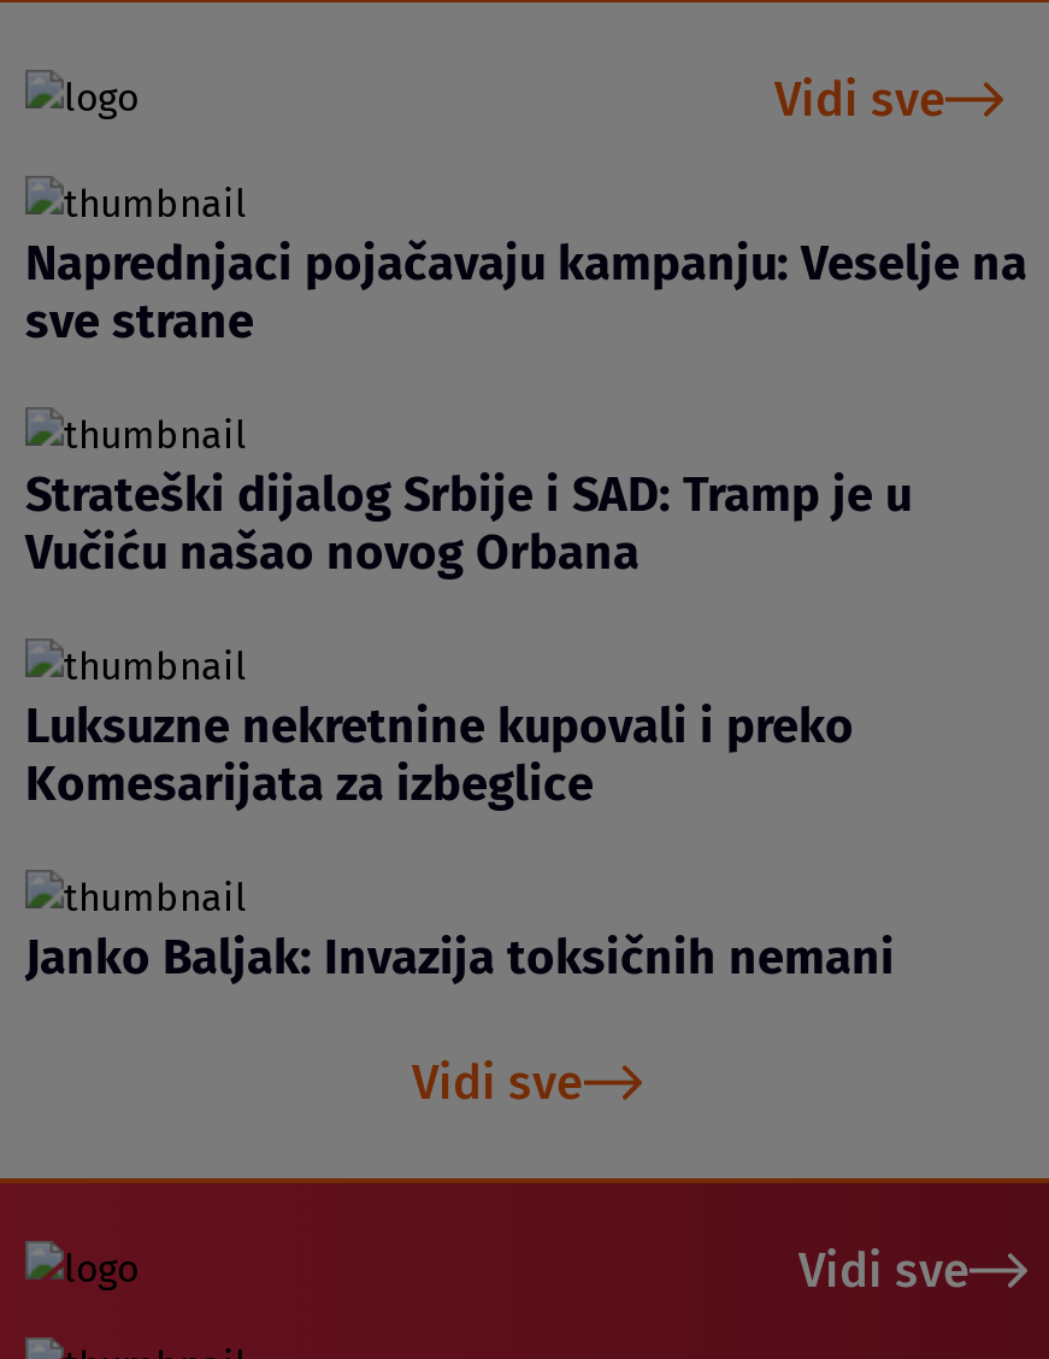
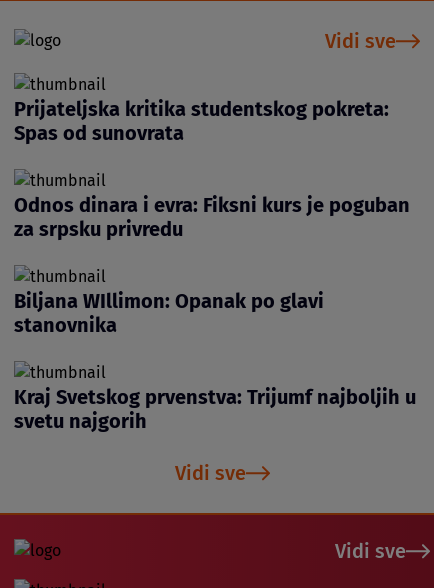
- Naprednjaci pojačavaju kampanju: Veselje na
- sve strane
+ Prijateljska kritika studentskog pokreta:
+ Spas od sunovrata

- Strateški dijalog Srbije i SAD: Tramp je u
- Vučiću našao novog Orbana
+ Odnos dinara i evra: Fiksni kurs je poguban
+ za srpsku privredu

- Luksuzne nekretnine kupovali i preko
- Komesarijata za izbeglice
+ Biljana WIllimon: Opanak po glavi
+ stanovnika

- Janko Baljak: Invazija toksičnih nemani
+ Kraj Svetskog prvenstva: Trijumf najboljih u
+ svetu najgorih
